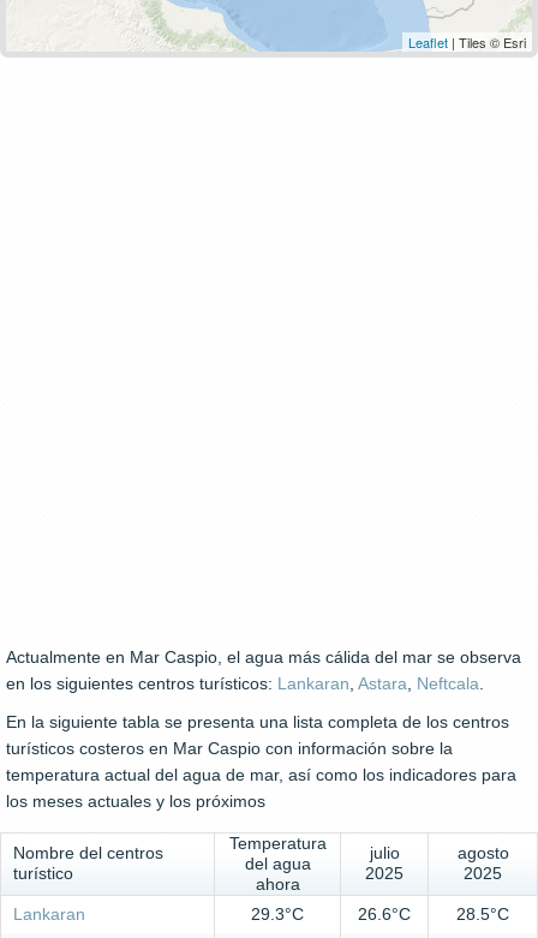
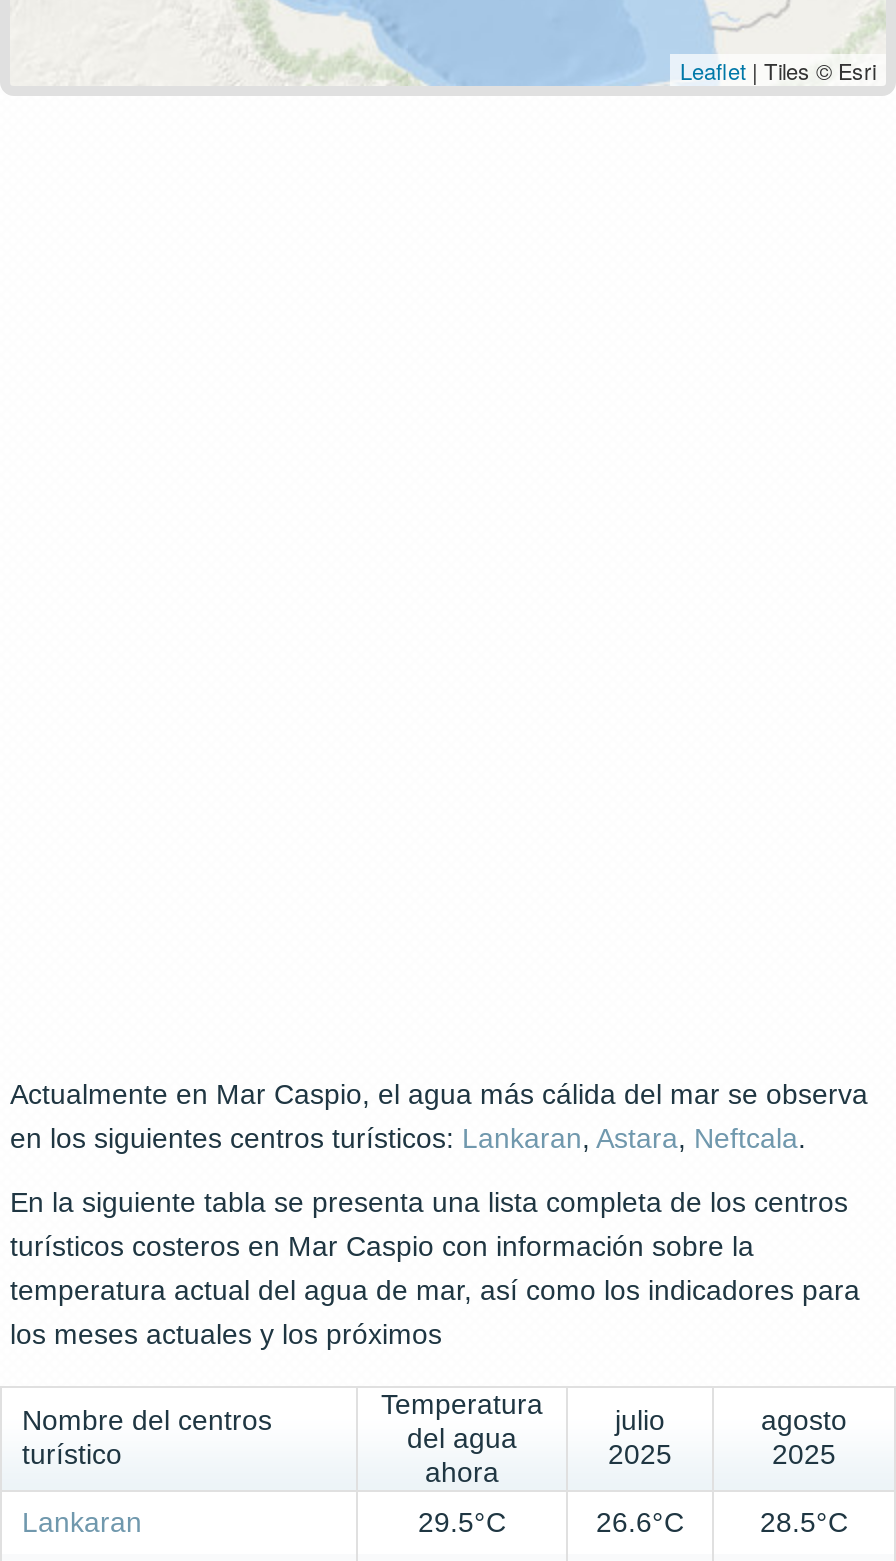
- 29.3°C
+ 29.5°C
